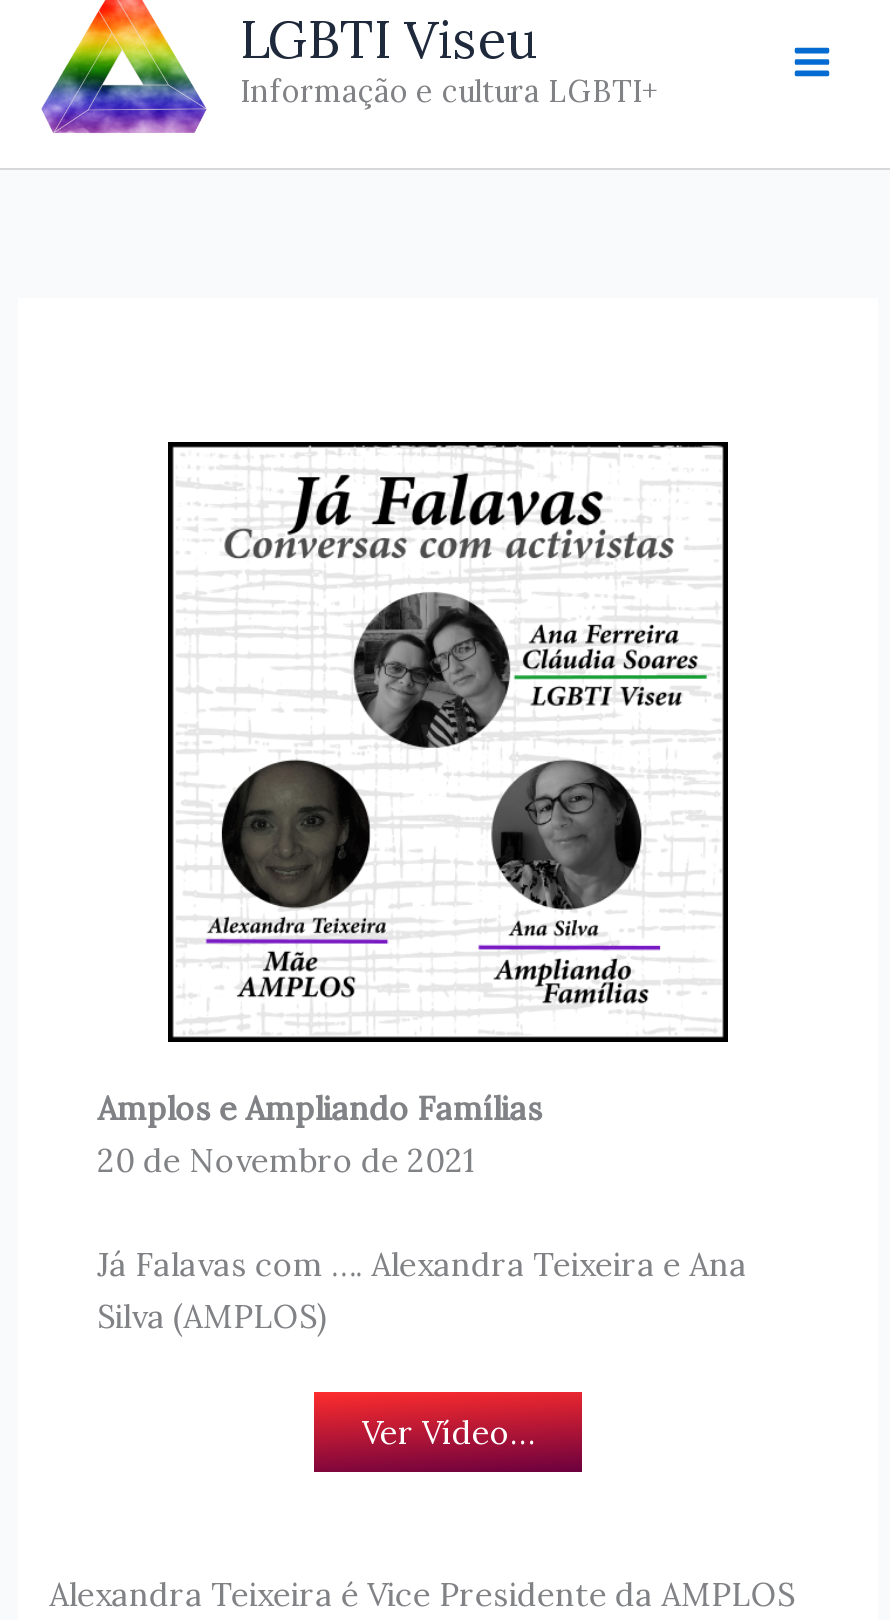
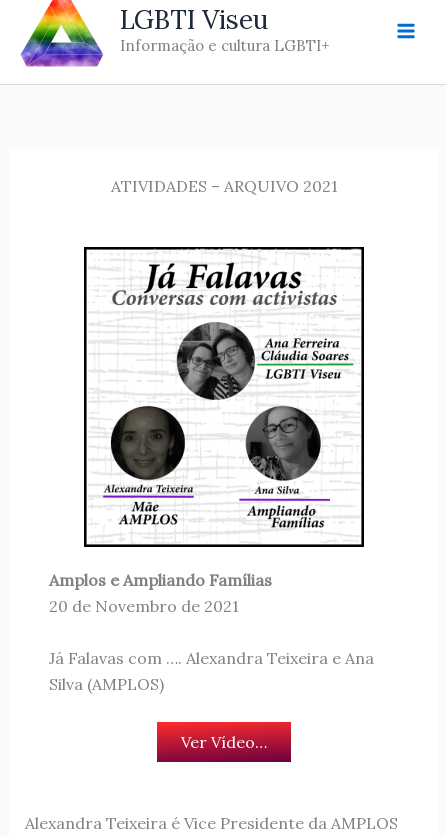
+ ATIVIDADES – ARQUIVO 2021
